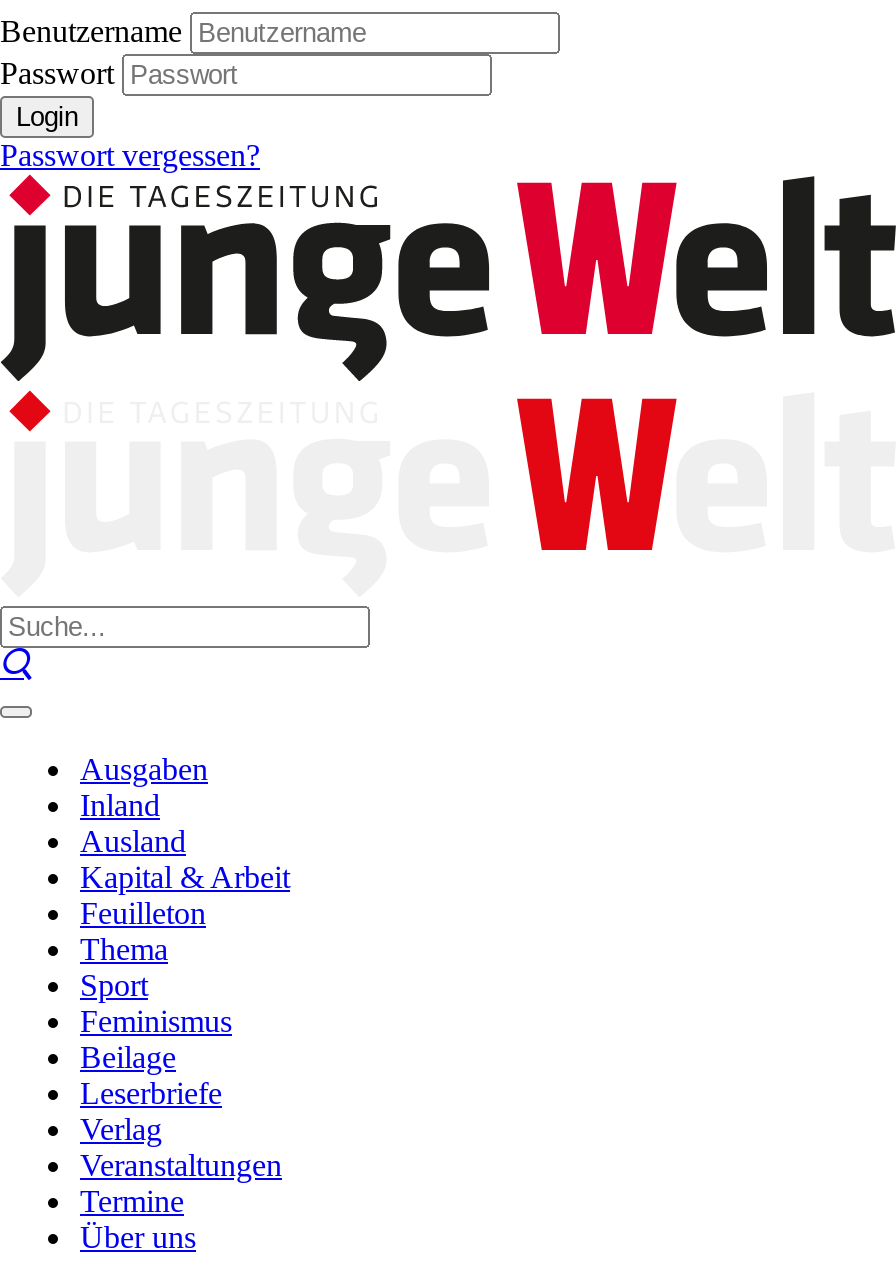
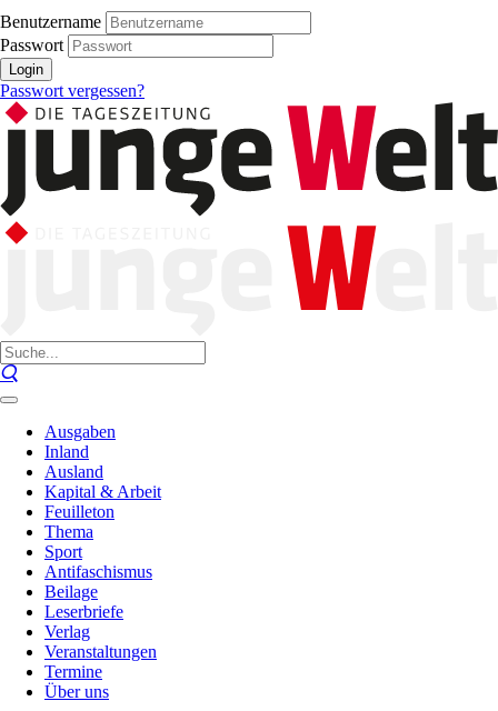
- Feminismus
+ Antifaschismus
